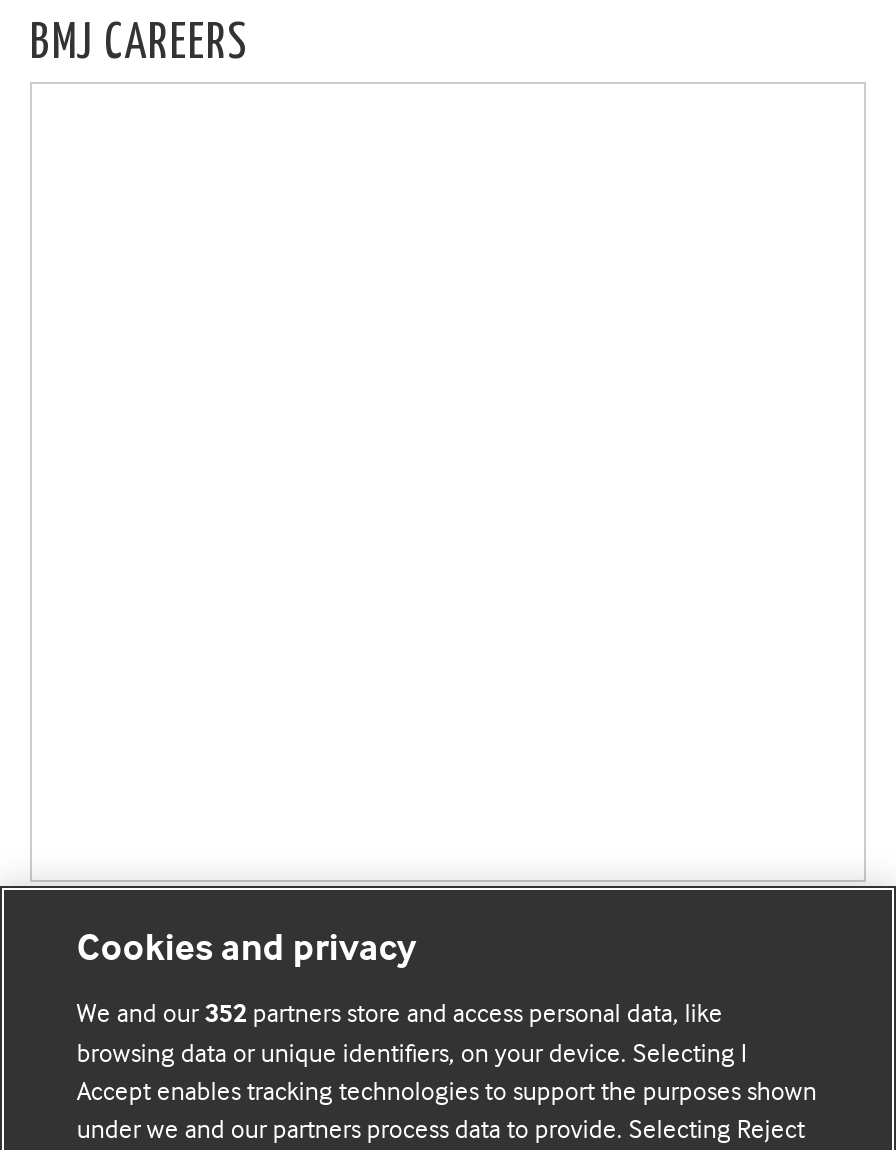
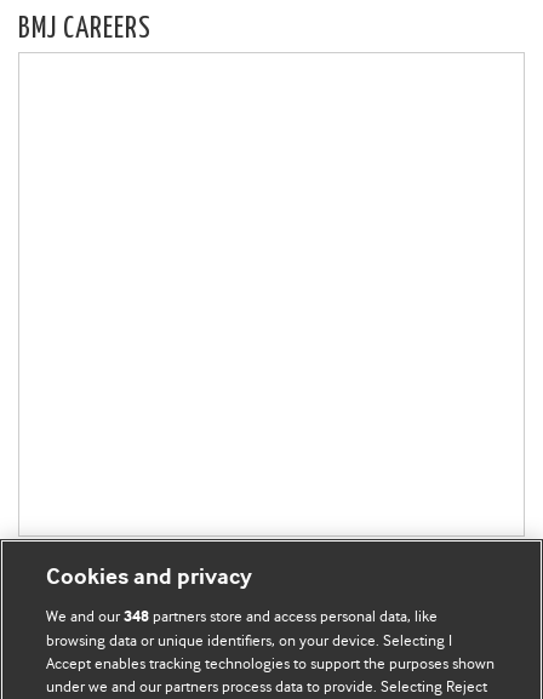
- We and our 352 partners store and access personal data, like
+ We and our 348 partners store and access personal data, like
